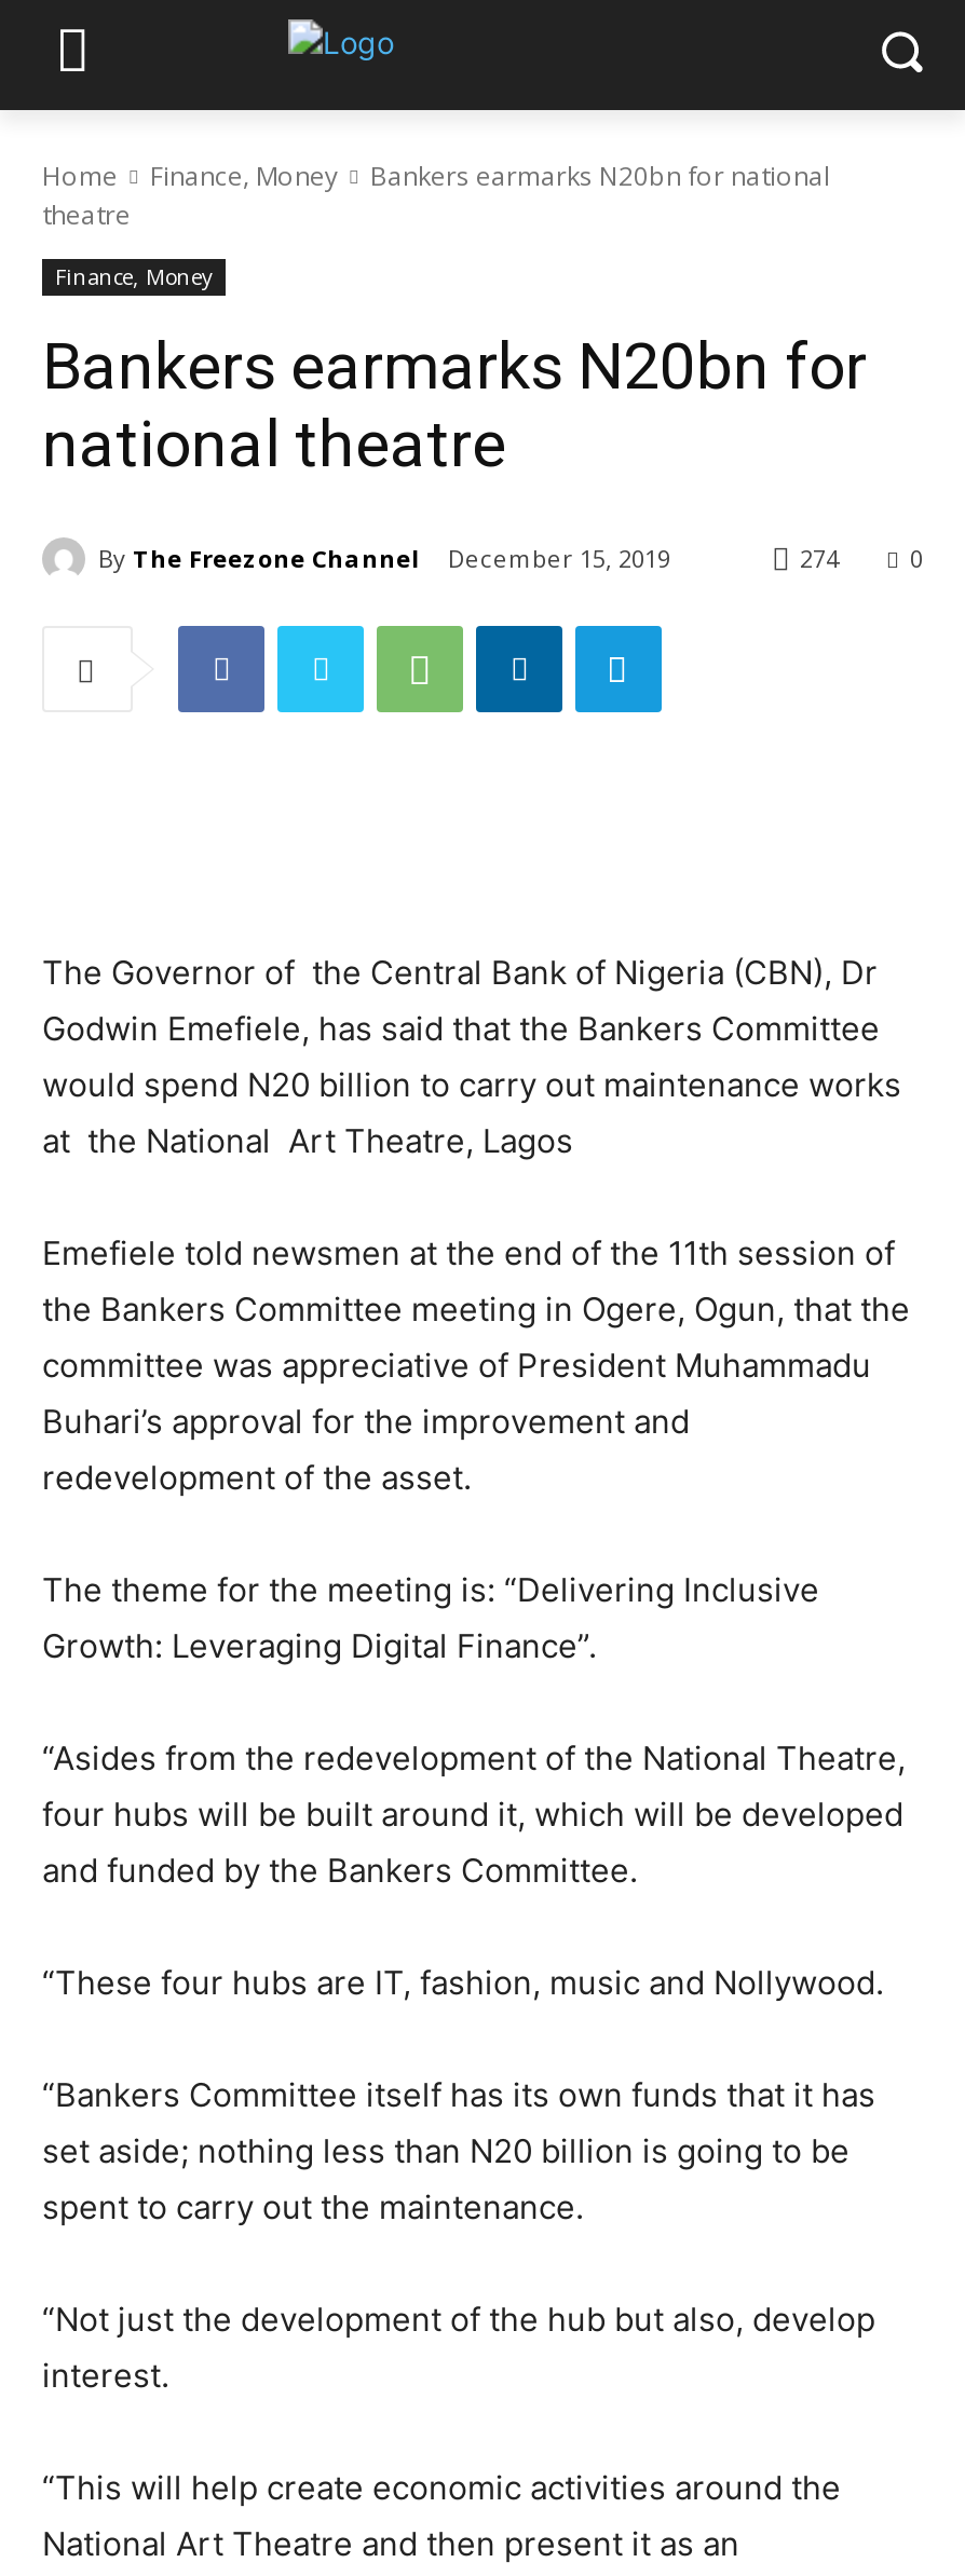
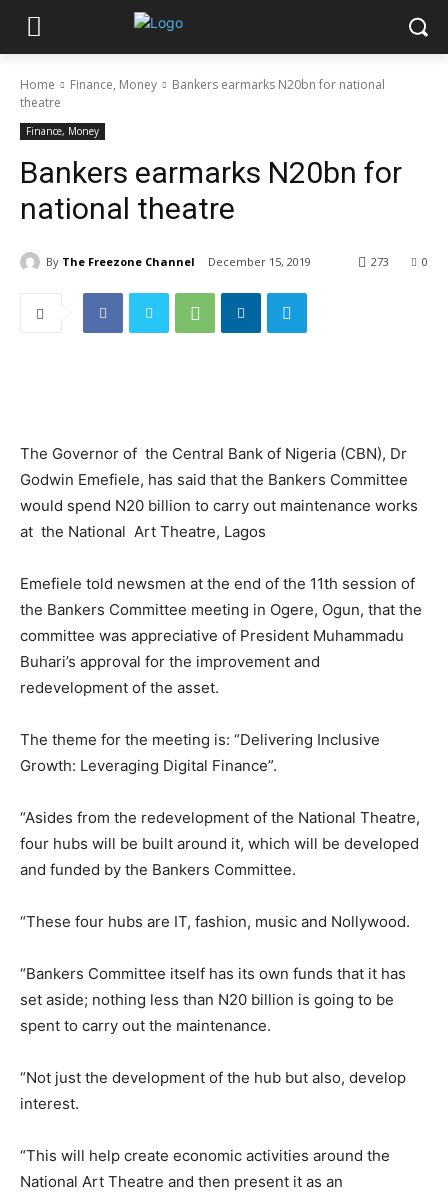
- 274
+ 273
